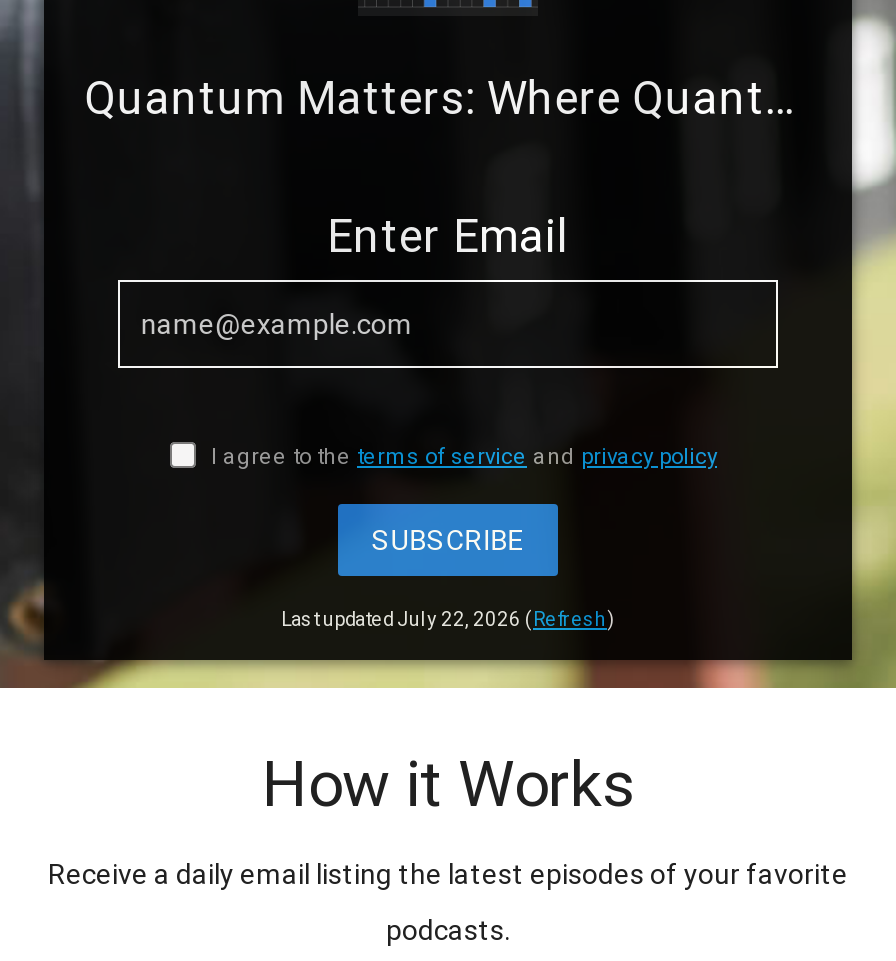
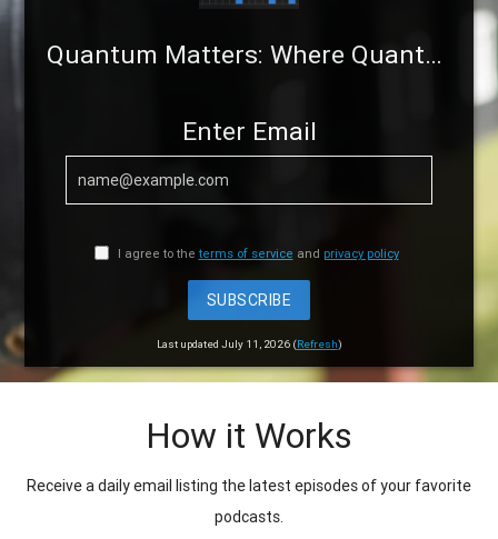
- Last updated July 22, 2026 (Refresh)
+ Last updated July 11, 2026 (Refresh)
